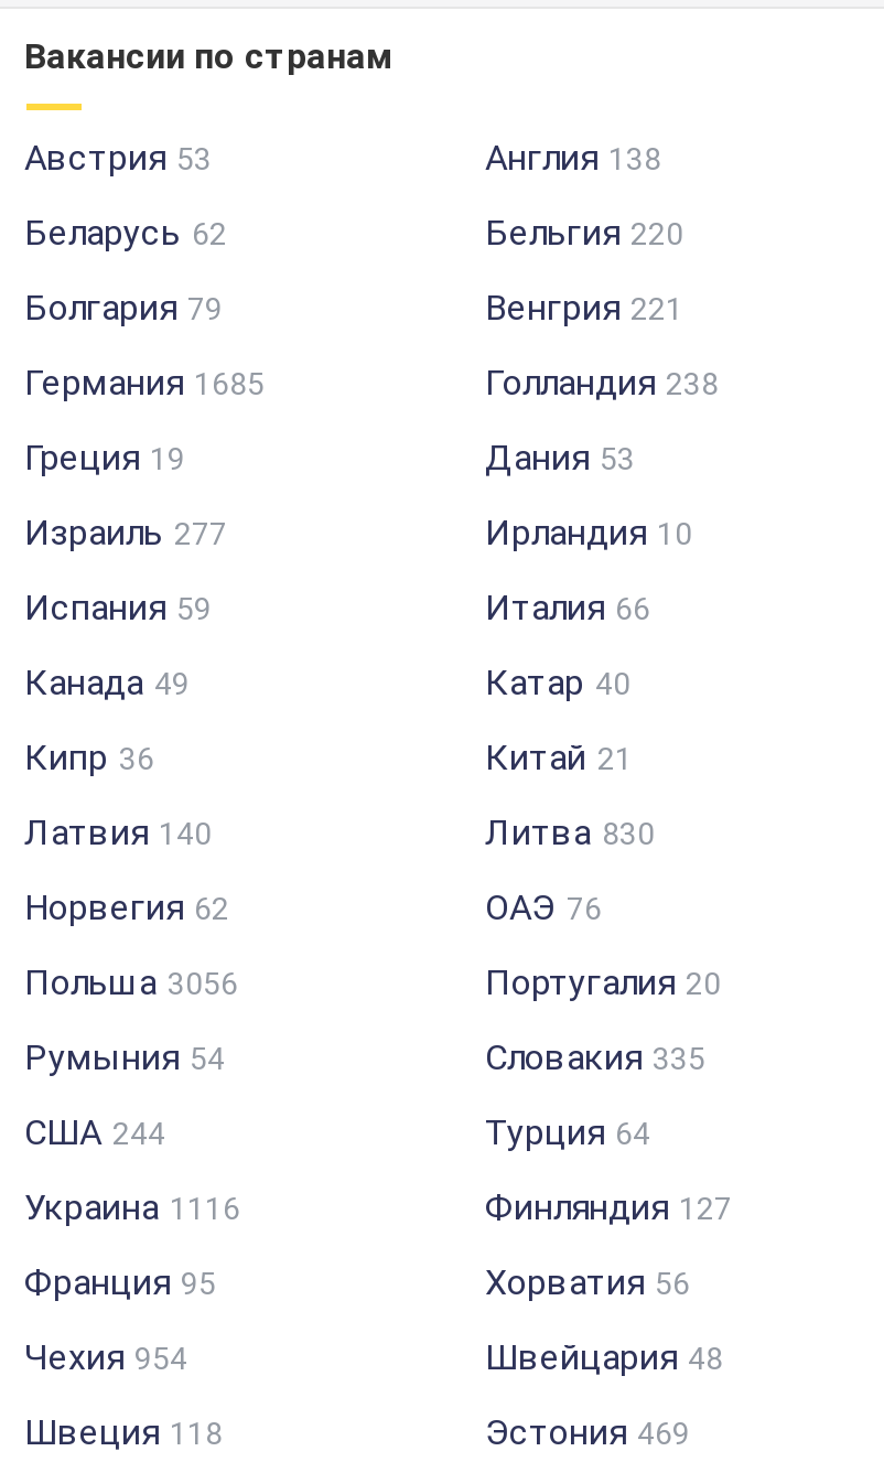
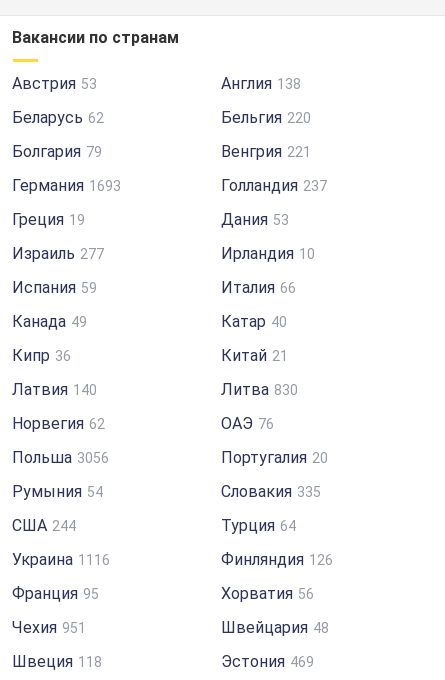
- Германия 1685
+ Германия 1693

- Голландия 238
+ Голландия 237

- Финляндия 127
+ Финляндия 126

- Чехия 954
+ Чехия 951
